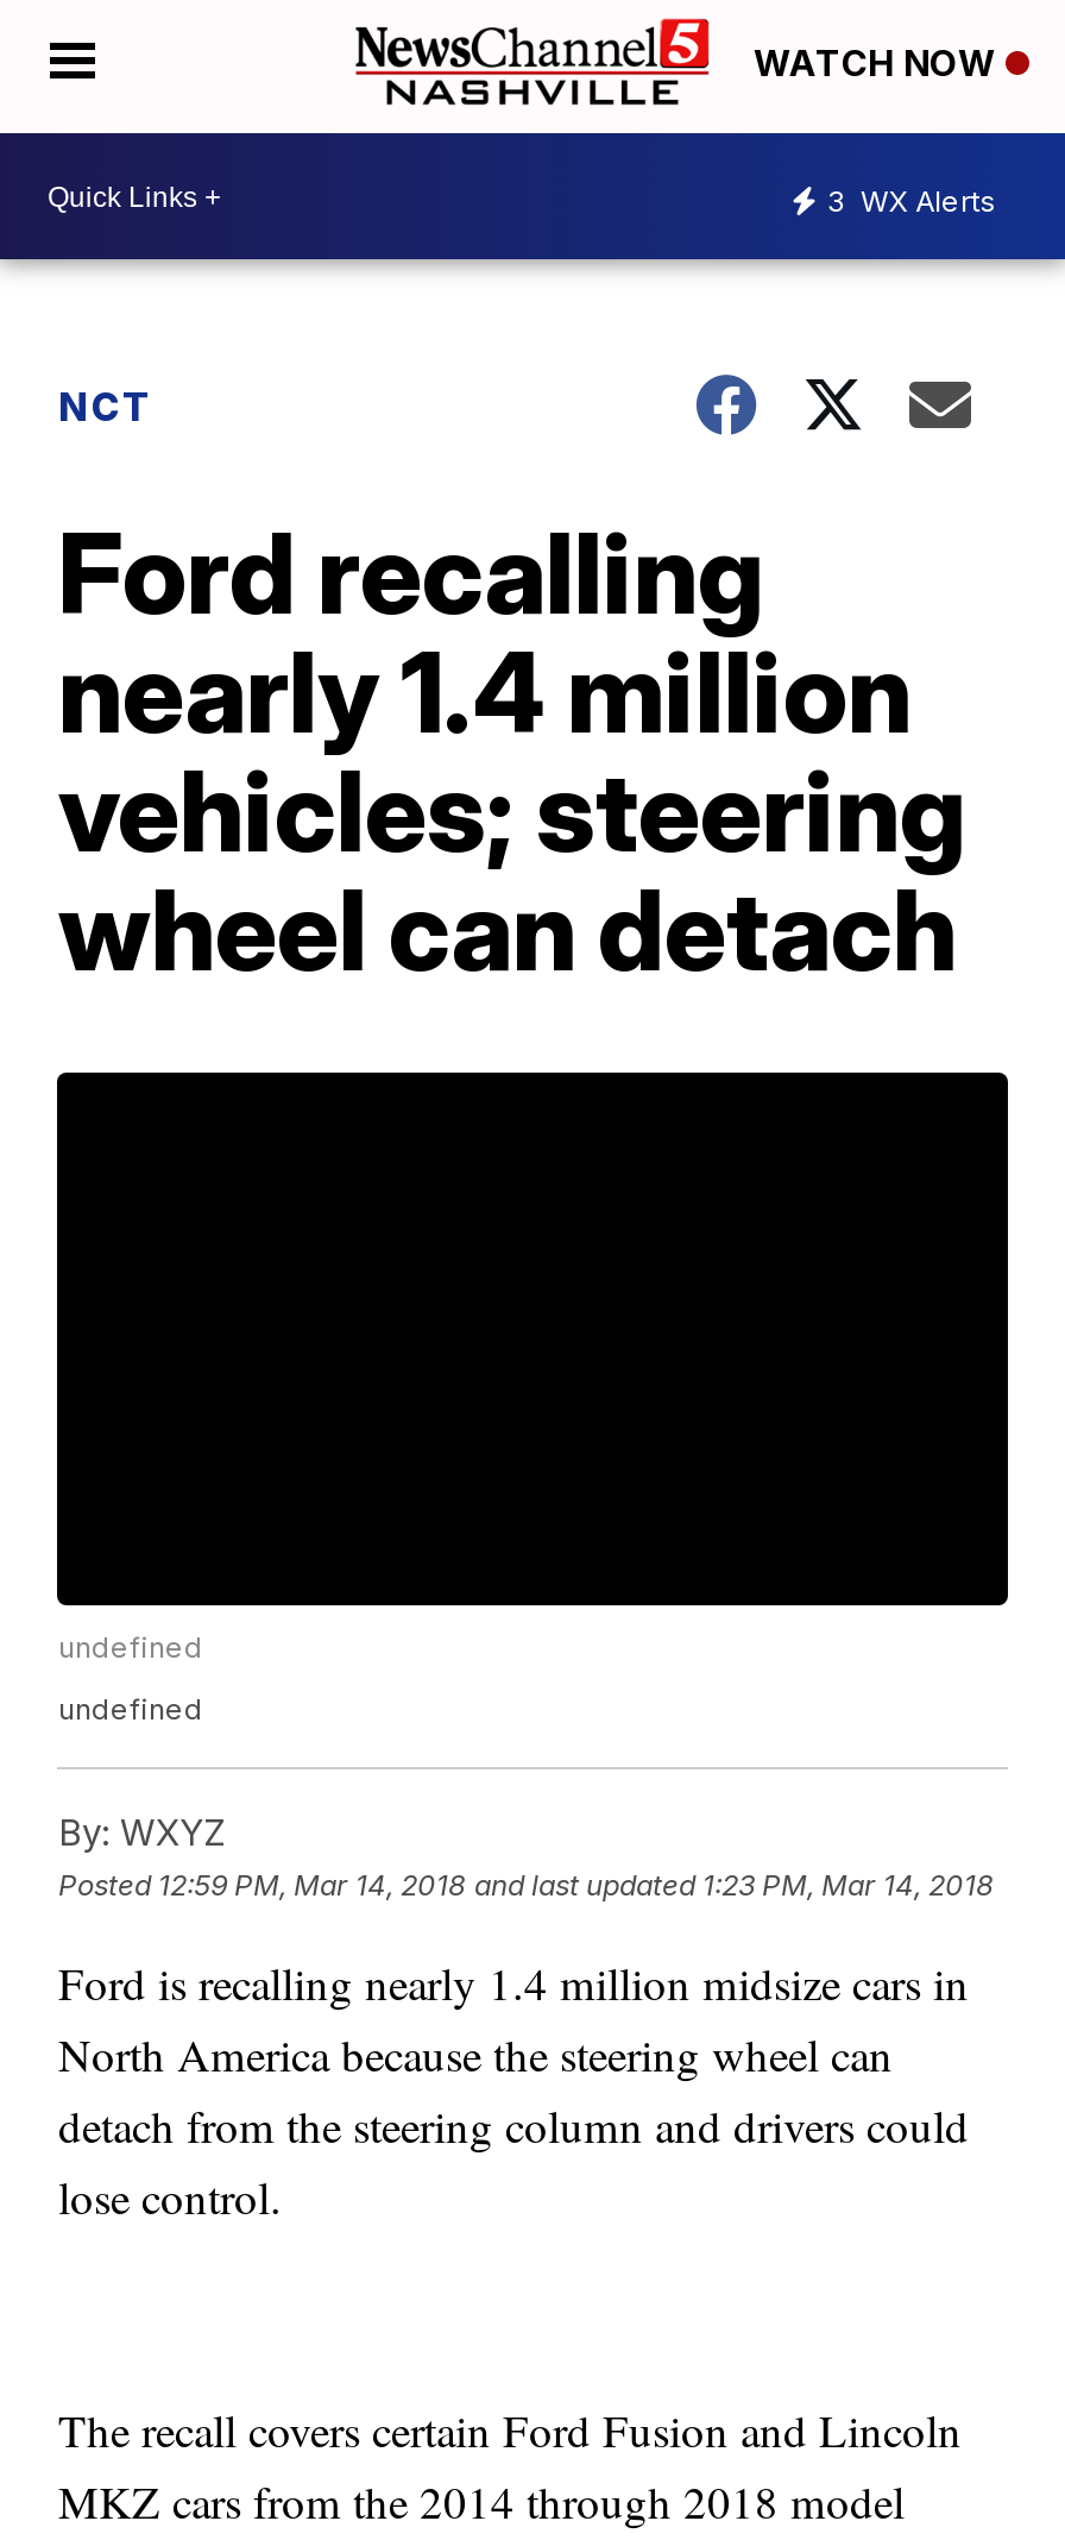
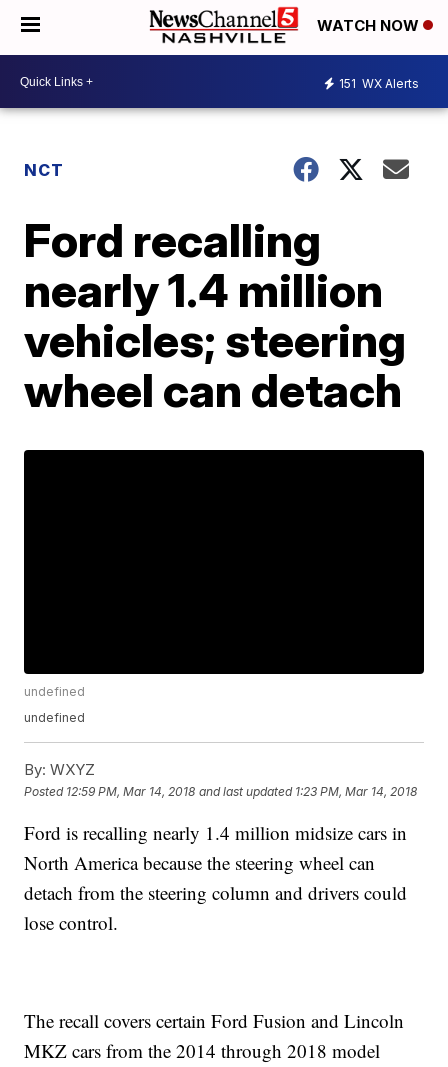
- 3 WX Alerts
+ 151 WX Alerts
